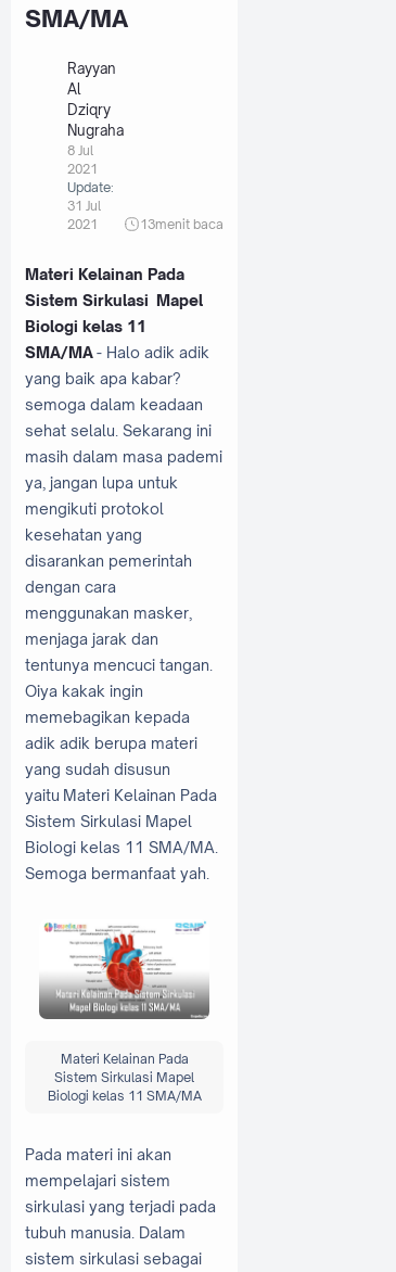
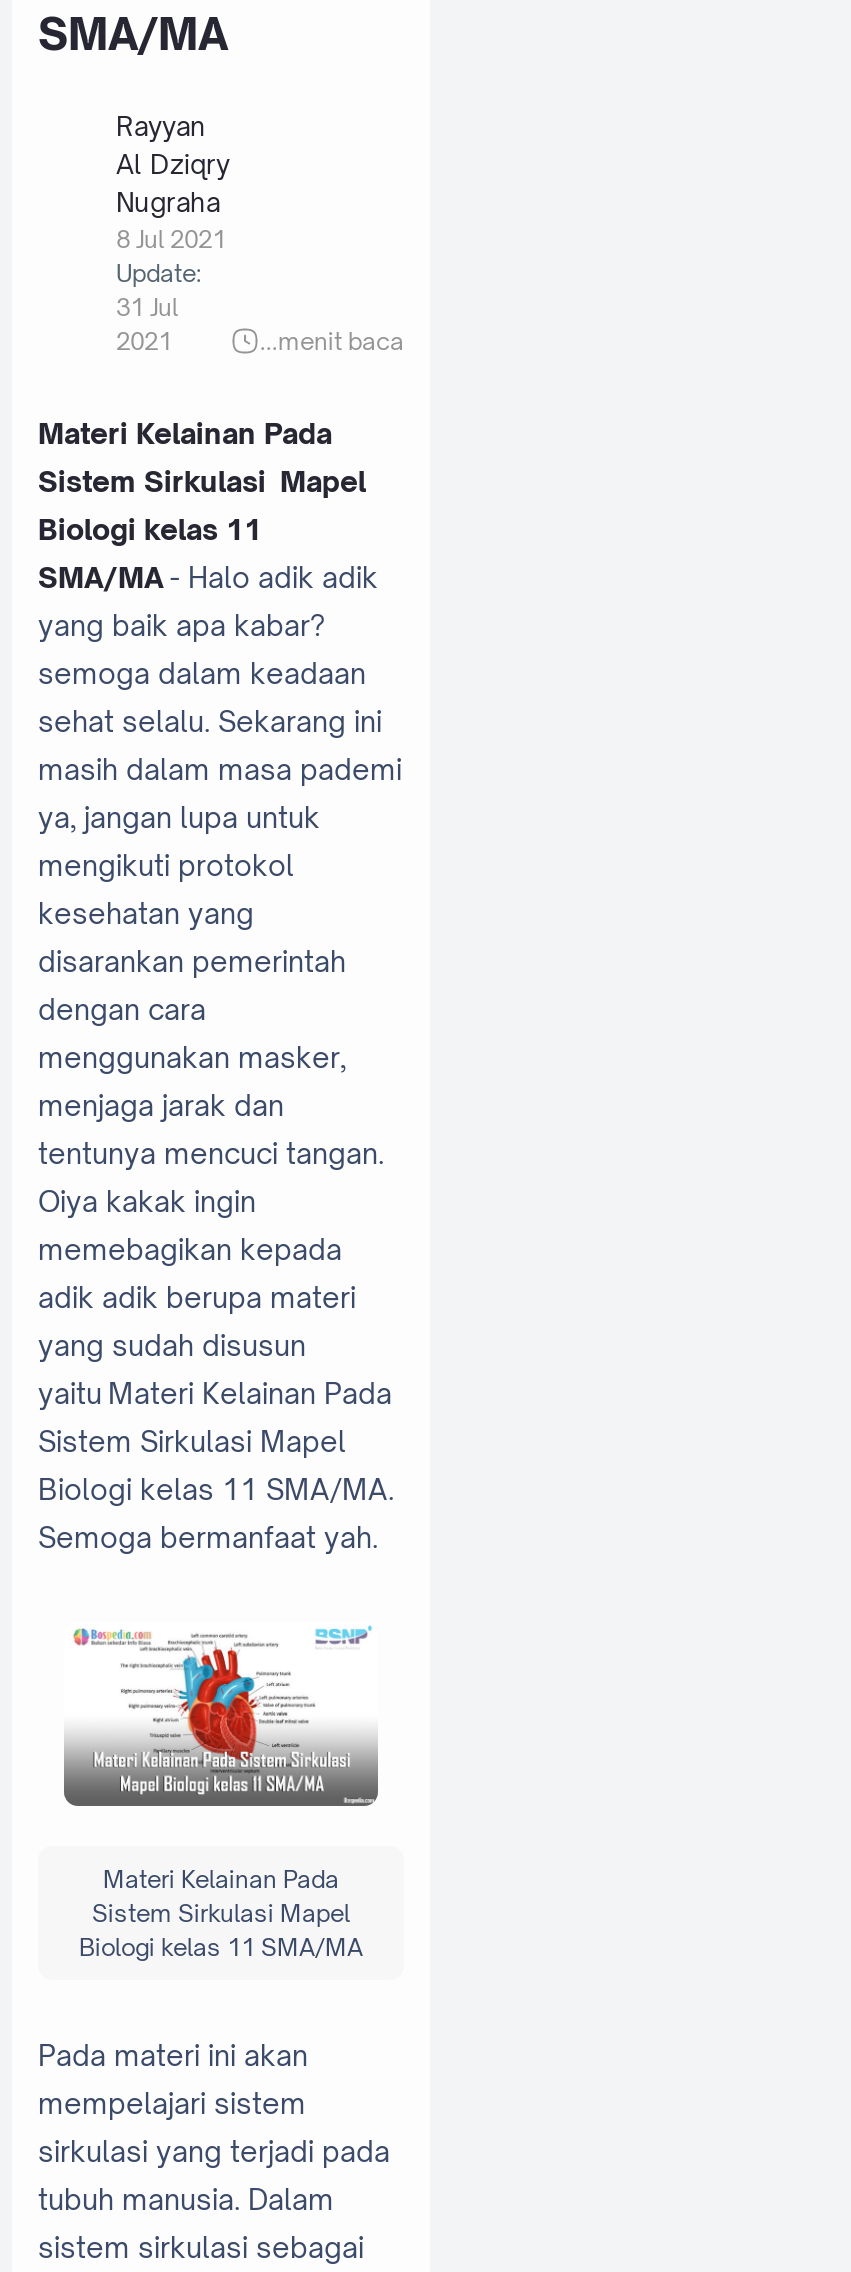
- 13menit baca
+ ...menit baca
